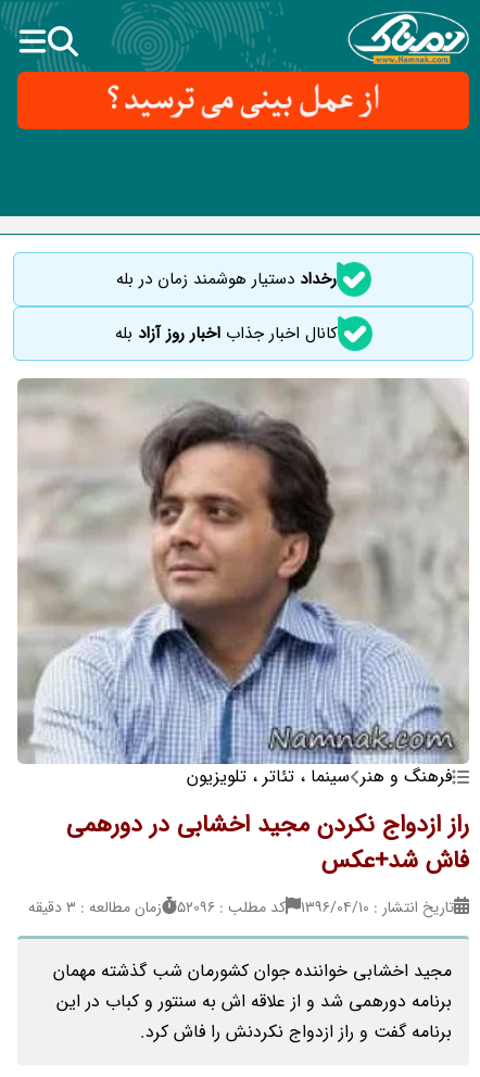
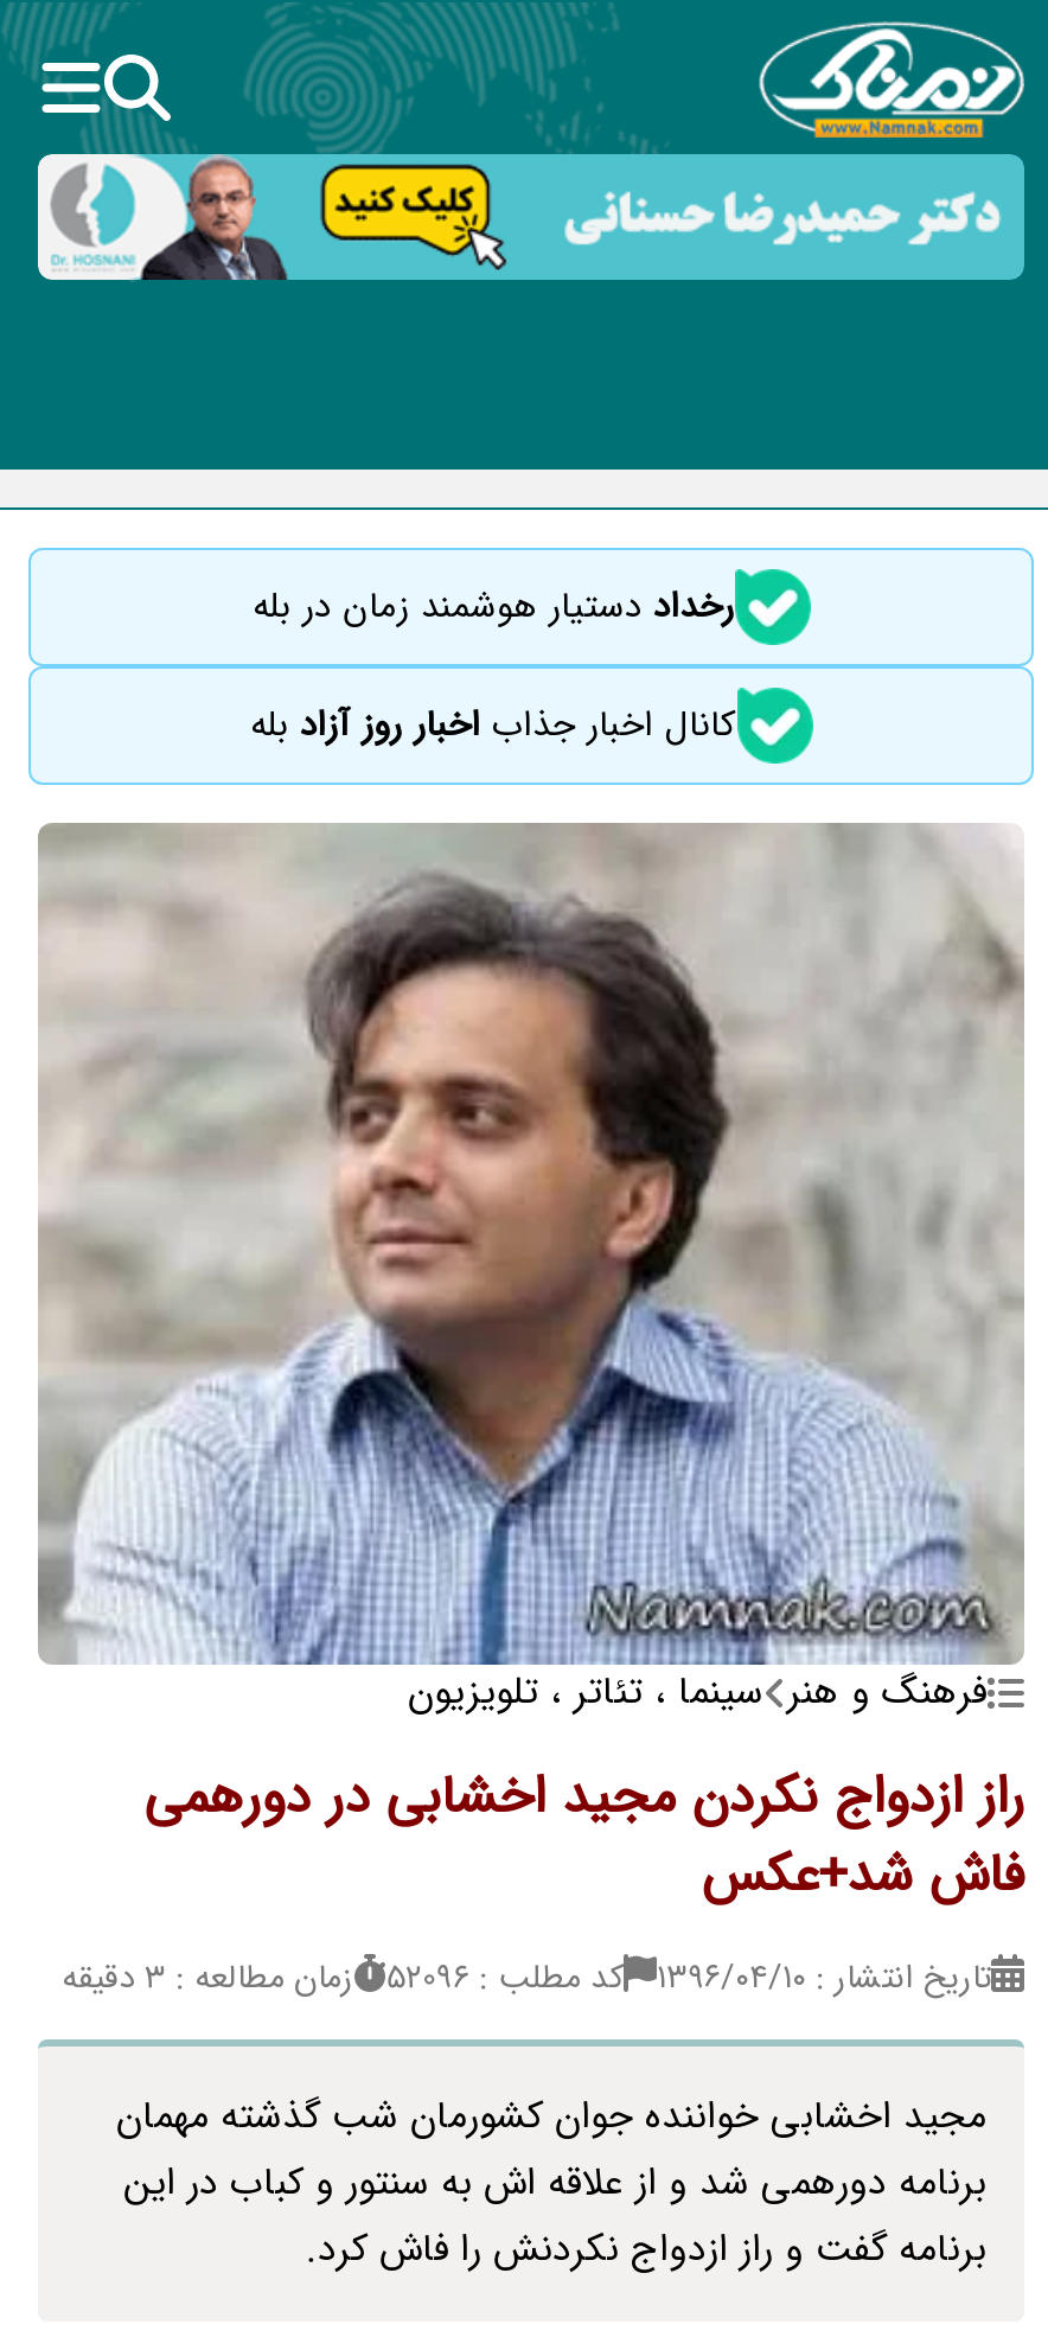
- [image]
+ [image]
